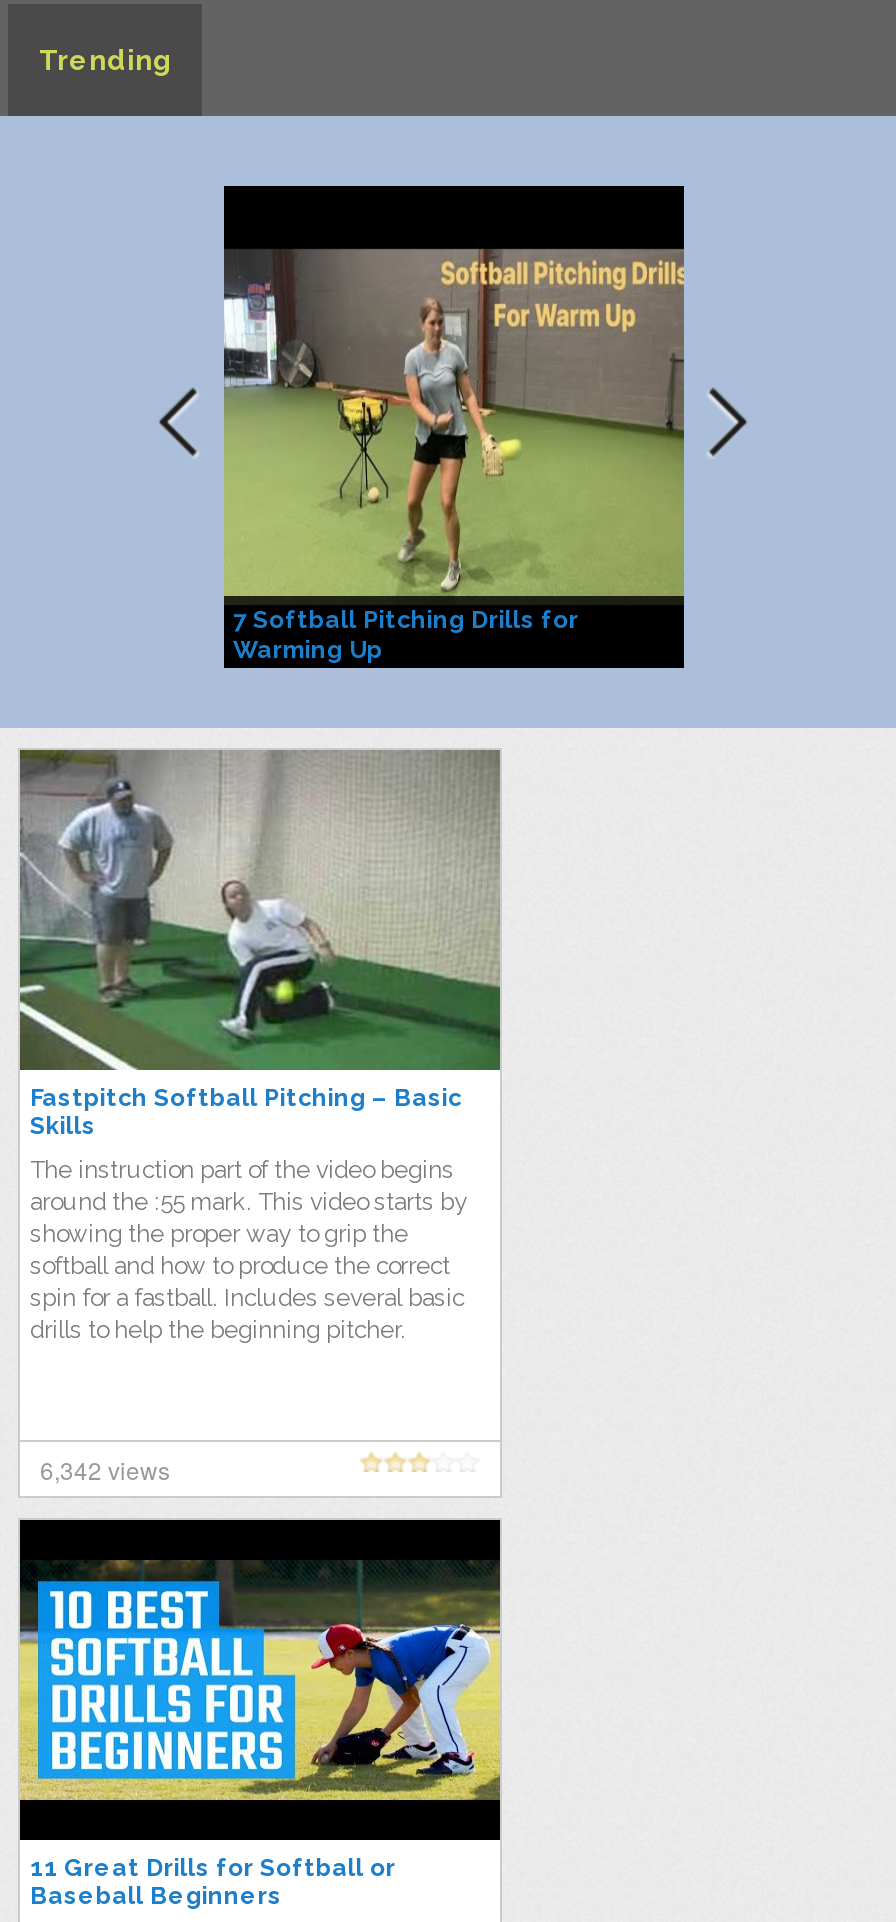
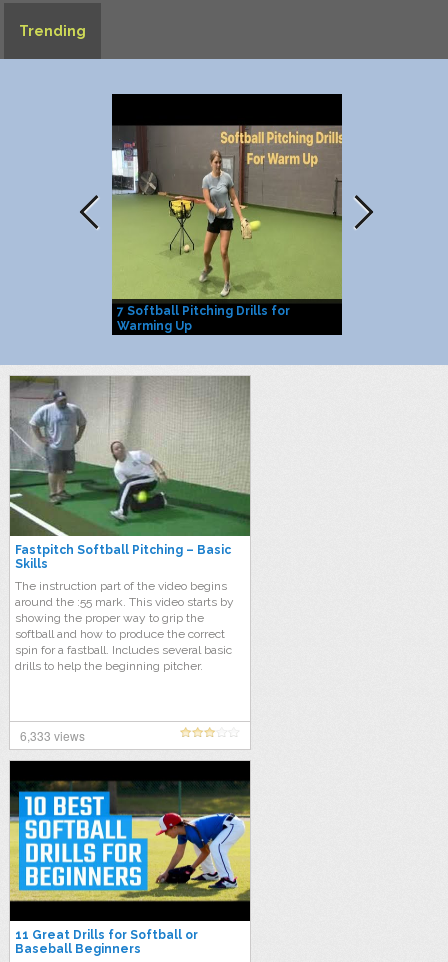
- 6,342 views
+ 6,333 views
